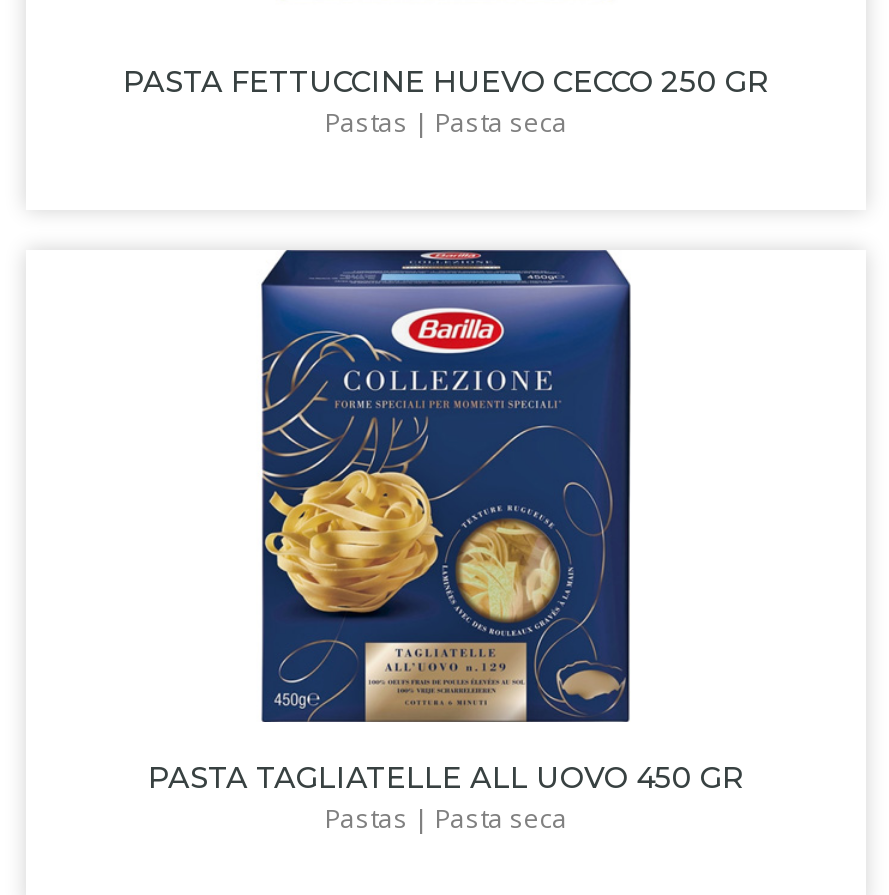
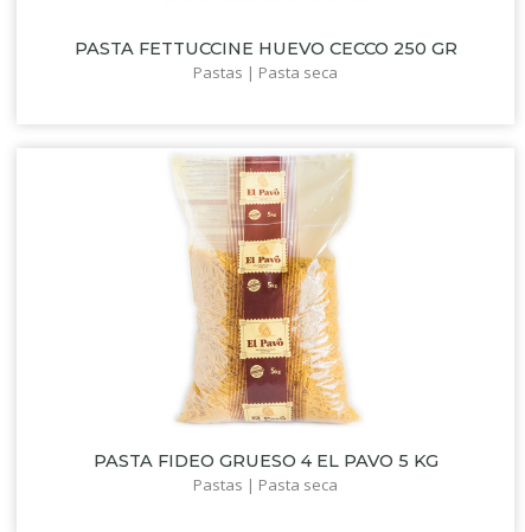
- [image]
- PASTA TAGLIATELLE ALL UOVO 450 GR
+ [image]
+ PASTA FIDEO GRUESO 4 EL PAVO 5 KG
